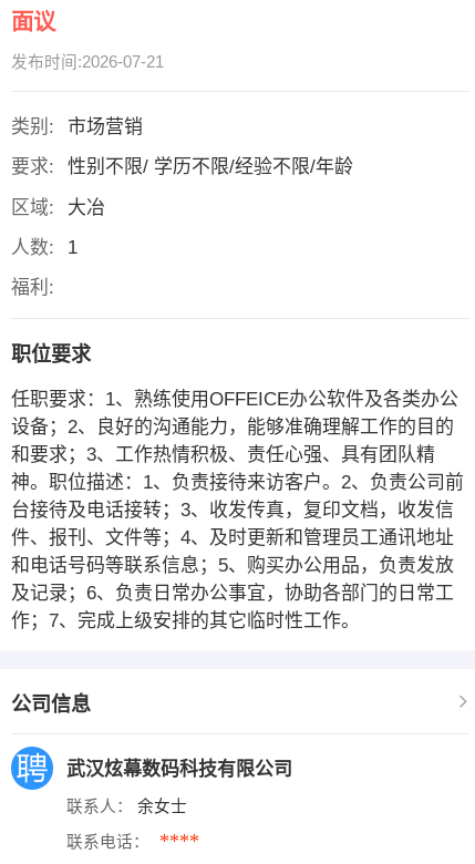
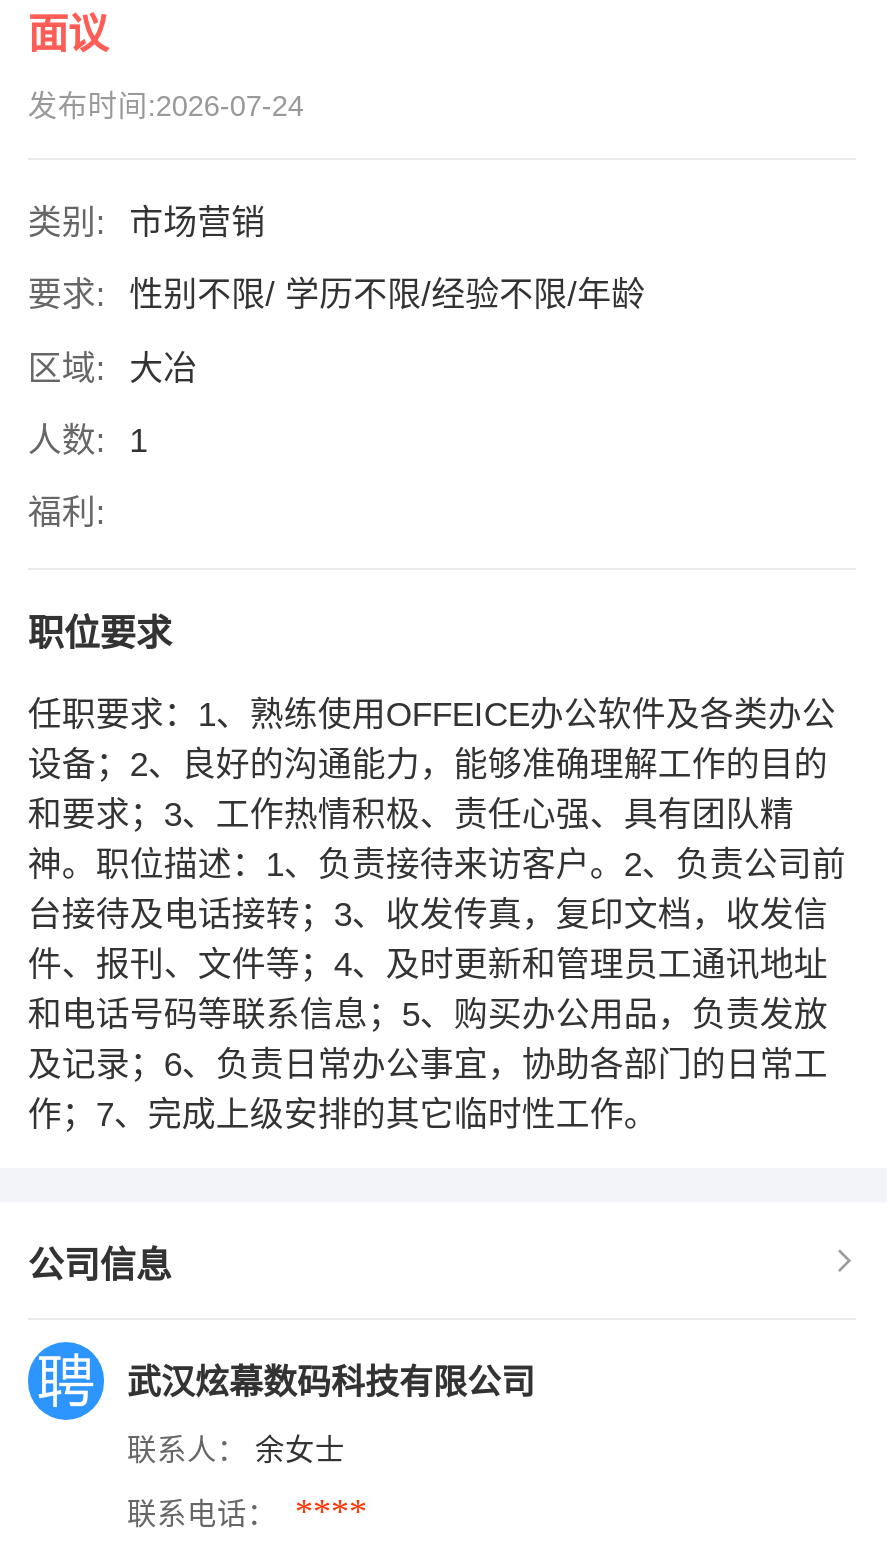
- 发布时间:2026-07-21
+ 发布时间:2026-07-24
